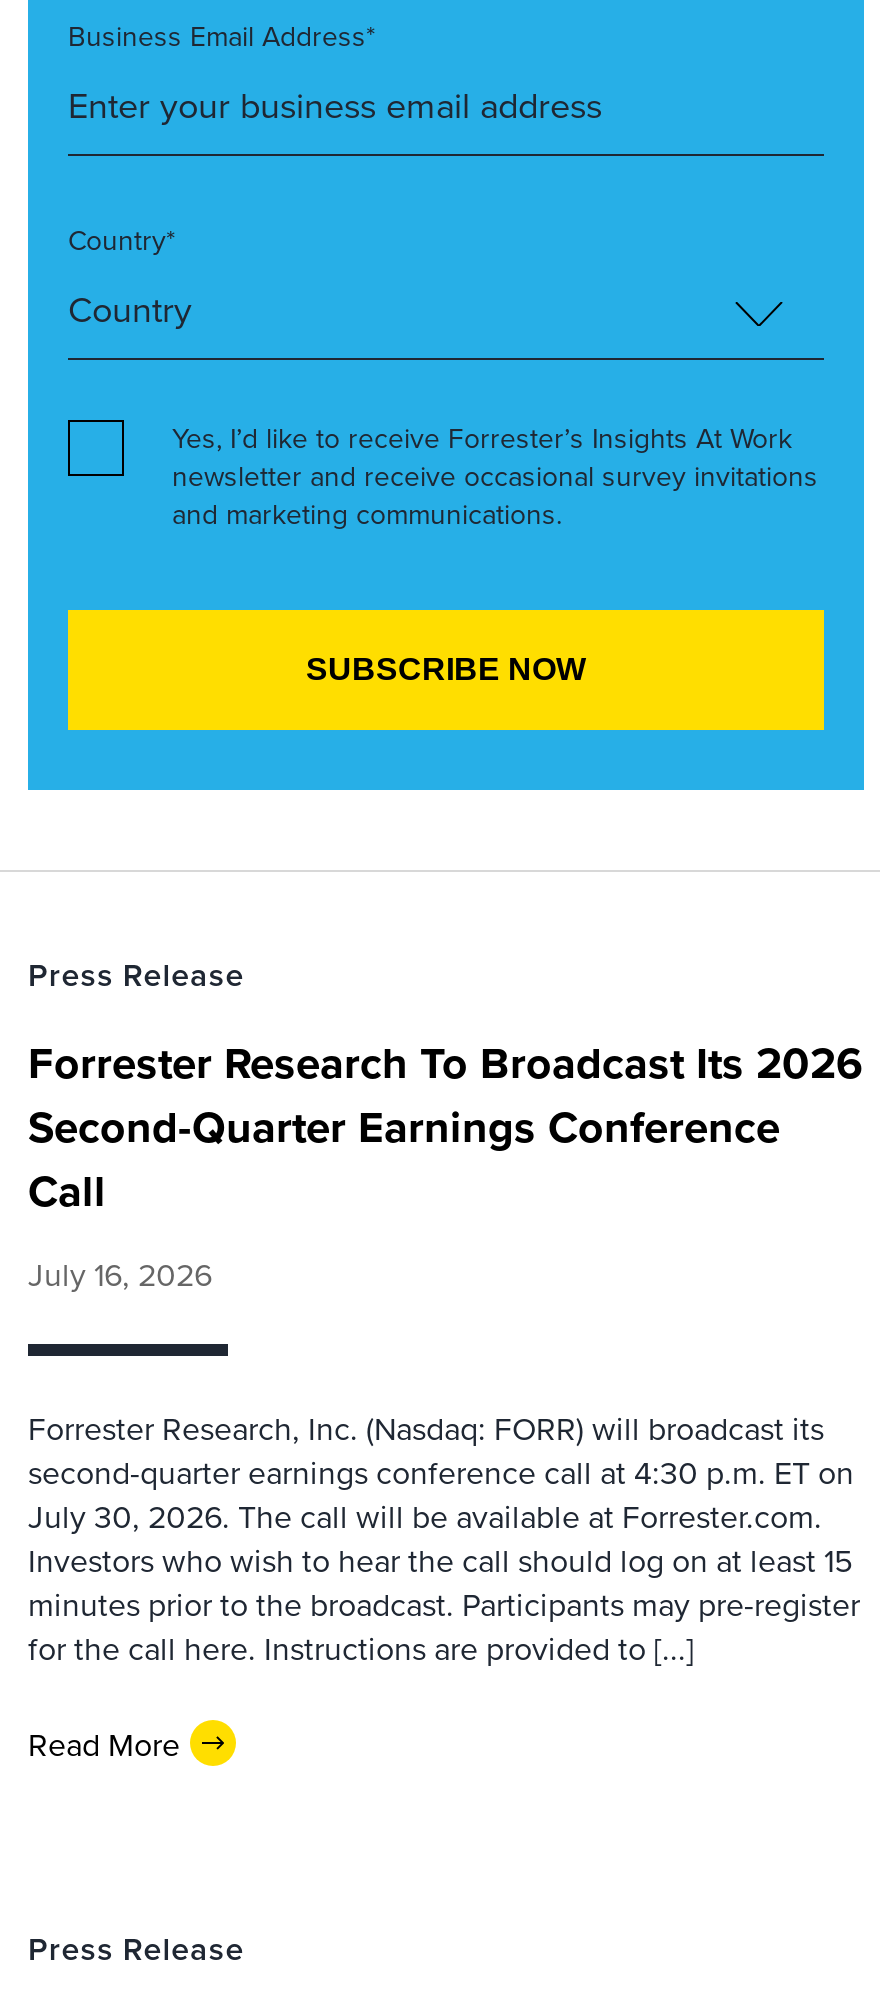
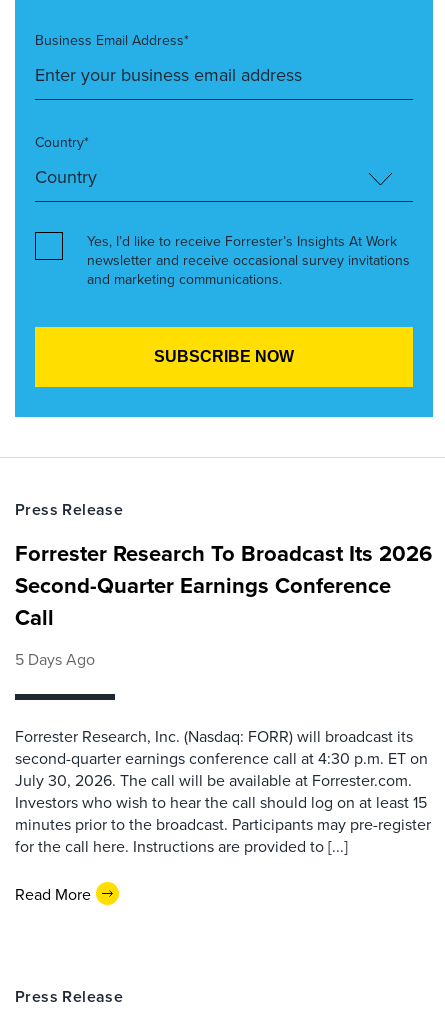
- July 16, 2026
+ 5 Days Ago
